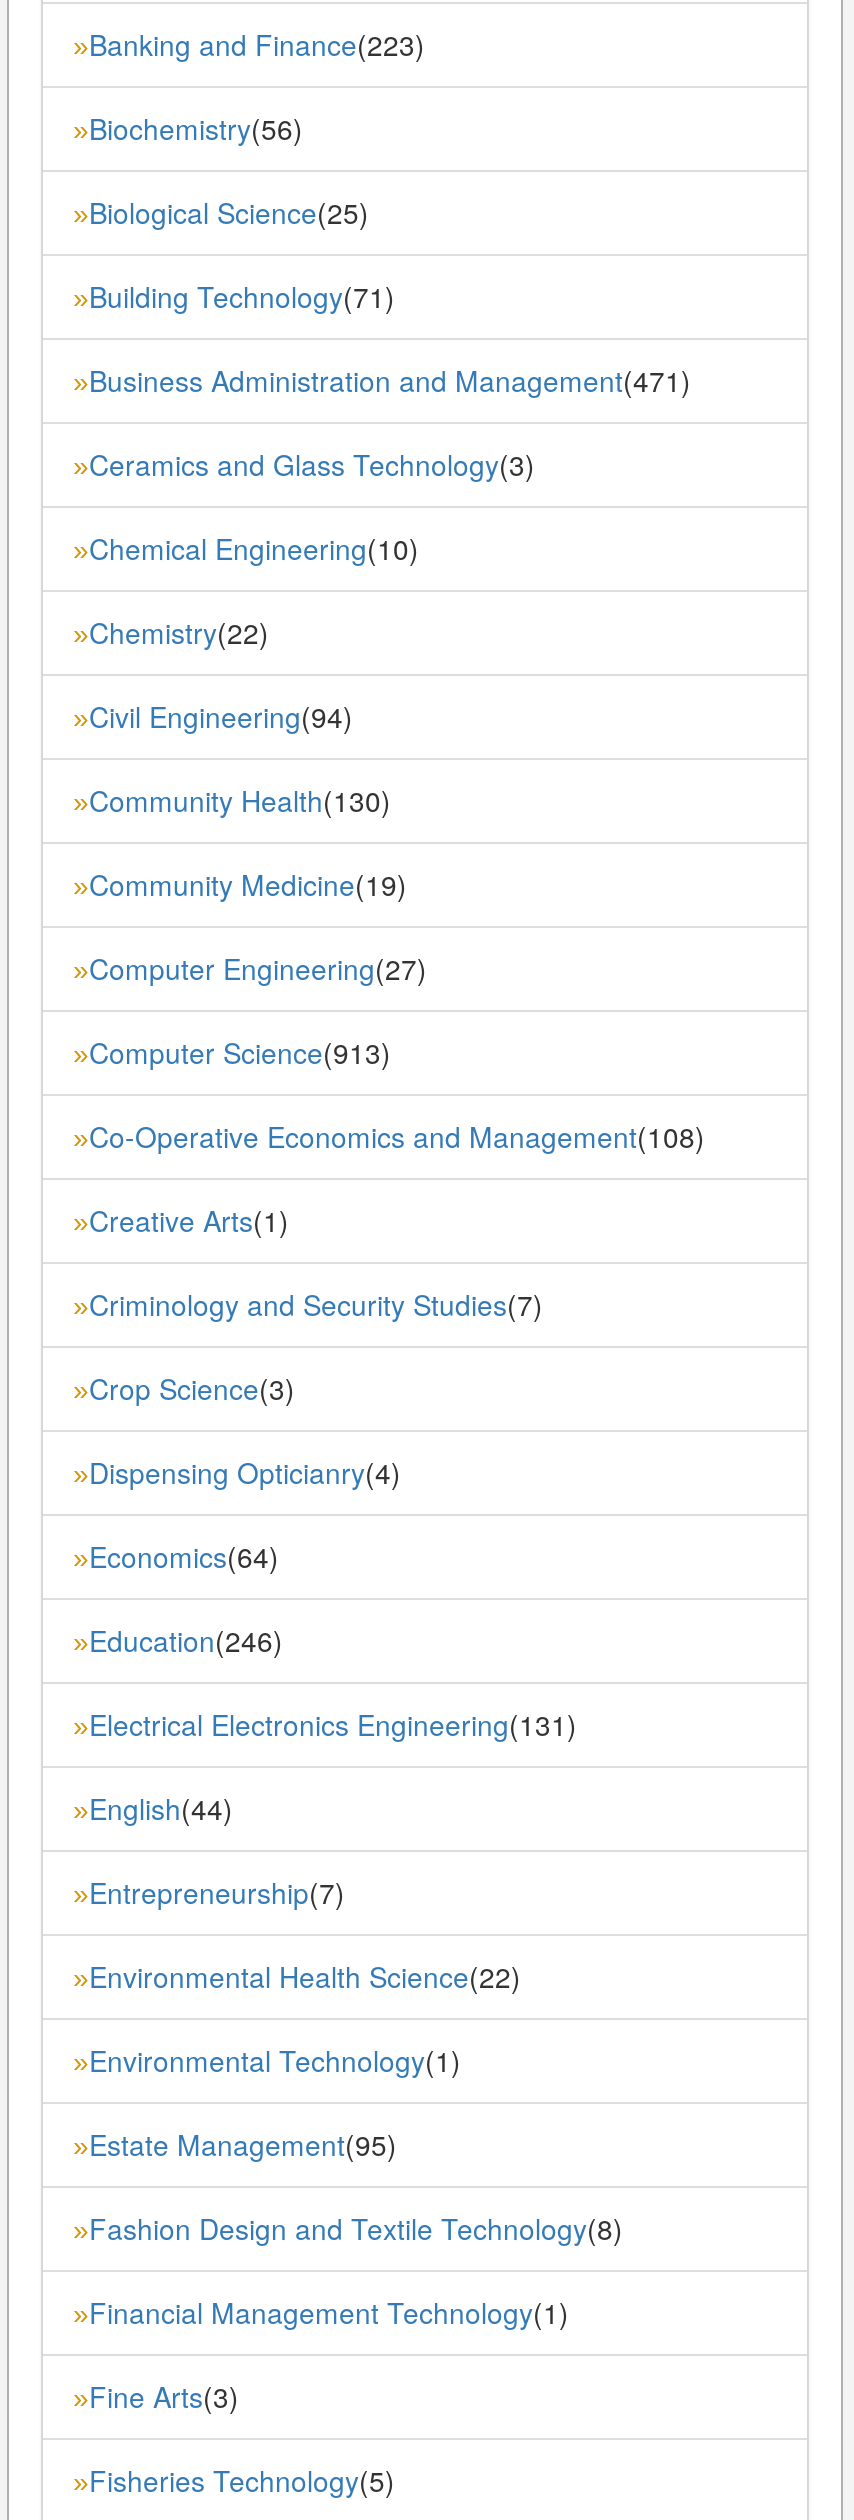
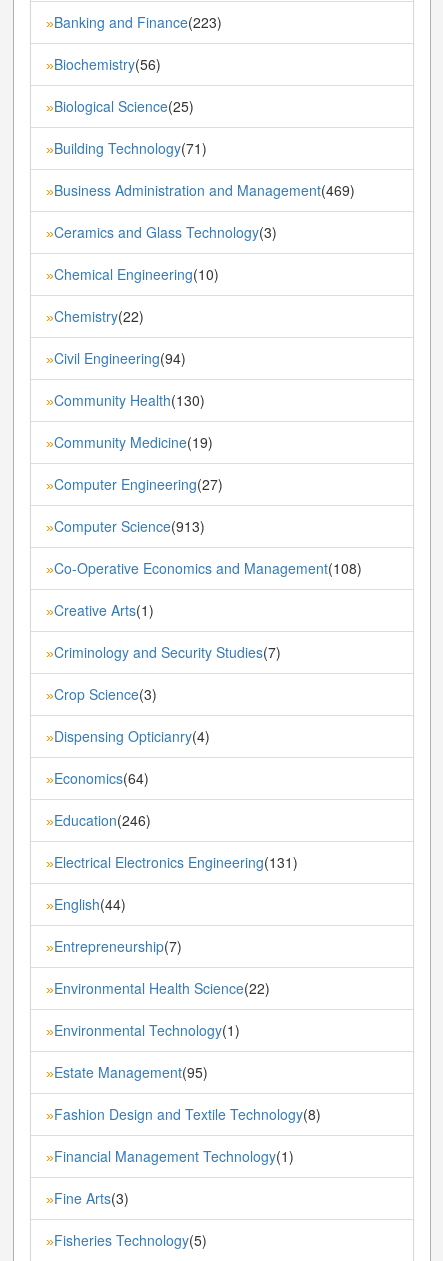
- »Business Administration and Management(471)
+ »Business Administration and Management(469)
